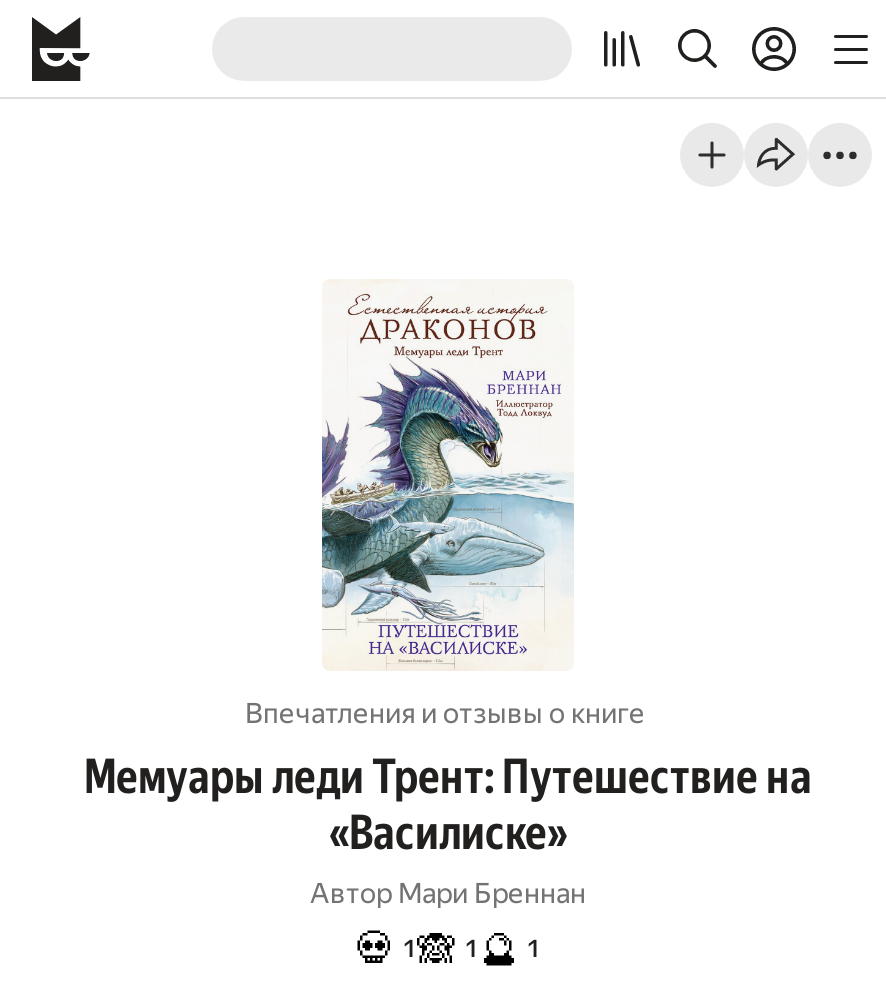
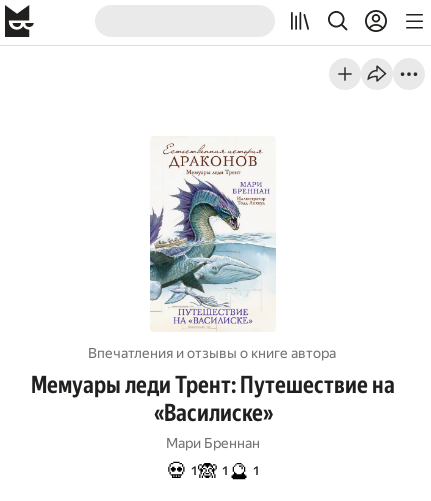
- Впечатления и отзывы о книге
+ Впечатления и отзывы о книге автора

- Автор Мари Бреннан
+ Мари Бреннан
